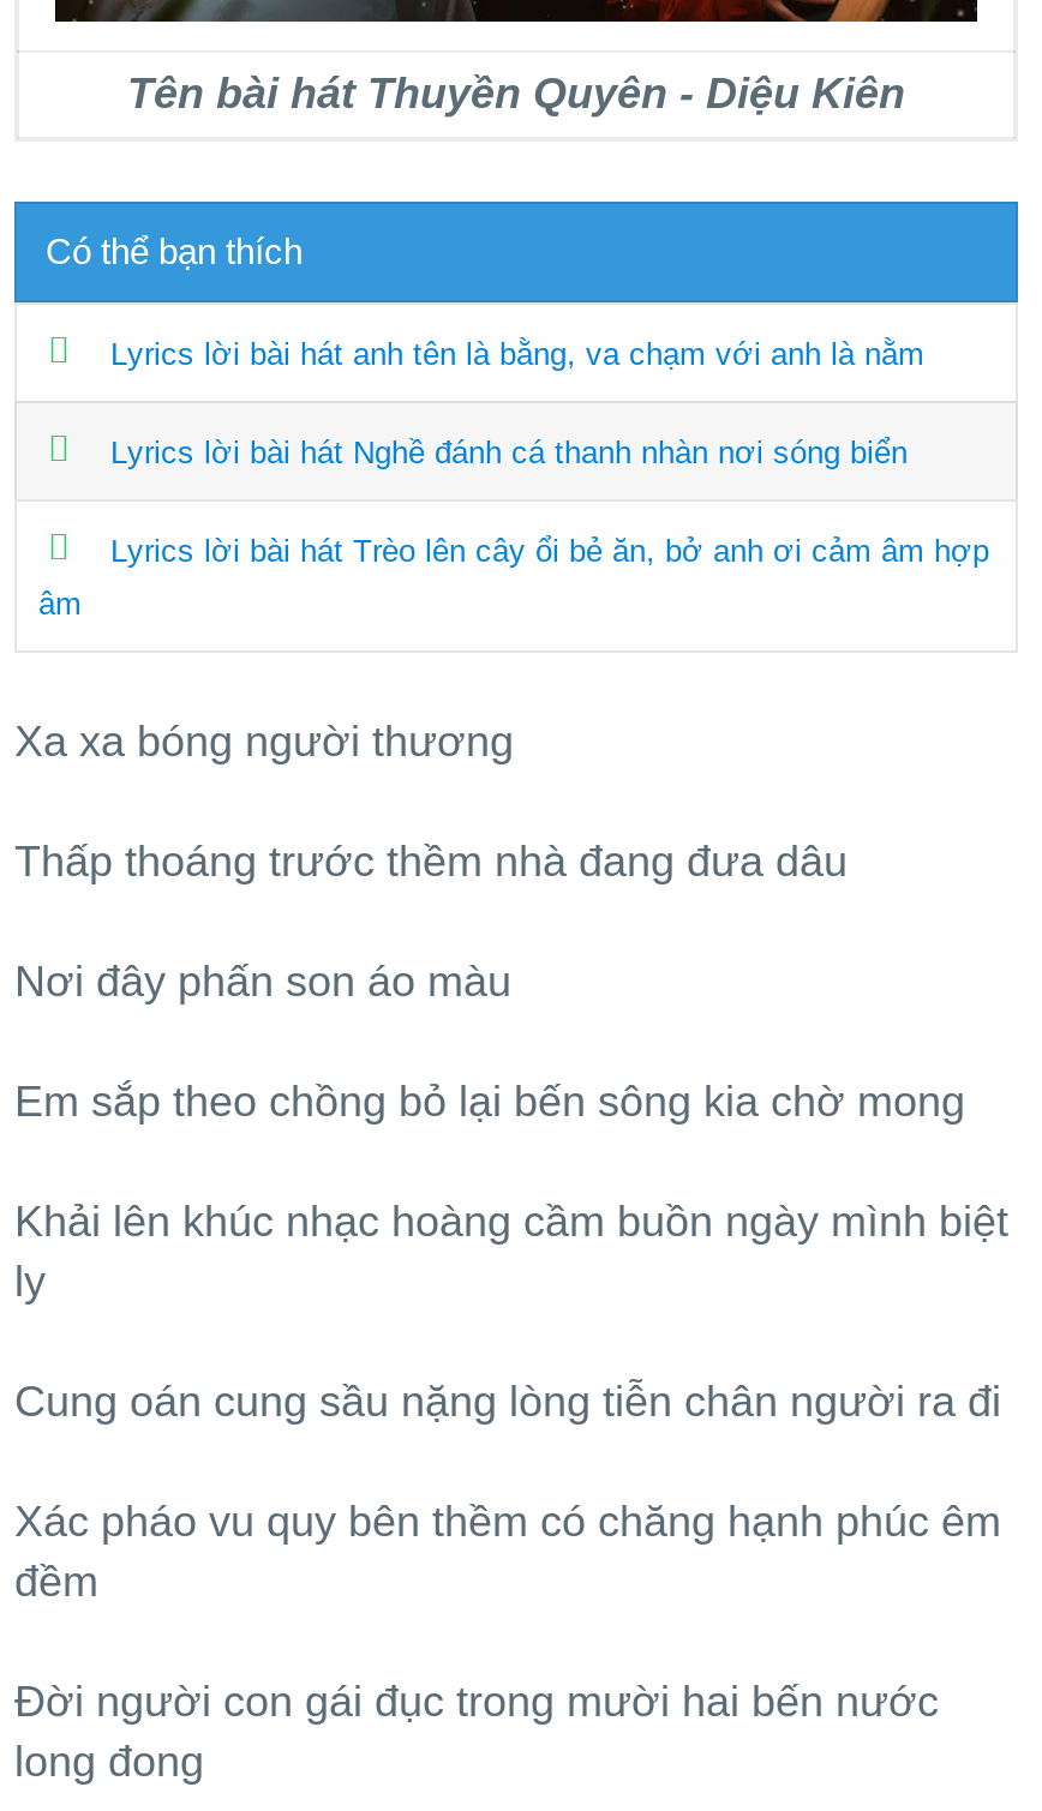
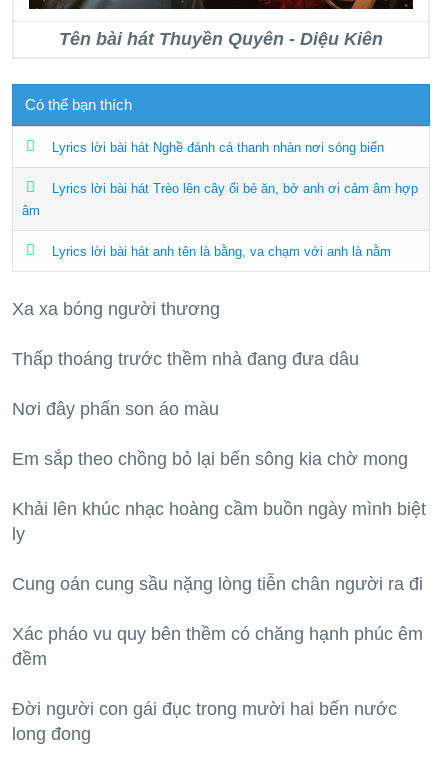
moved down: Lyrics lời bài hát anh tên là bằng, va chạm với anh là nằm

moved up: Lyrics lời bài hát Nghề đánh cá thanh nhàn nơi sóng biển | Lyrics lời bài hát Trèo lên cây ổi bẻ ăn, bở anh ơi cảm âm hợp | âm
